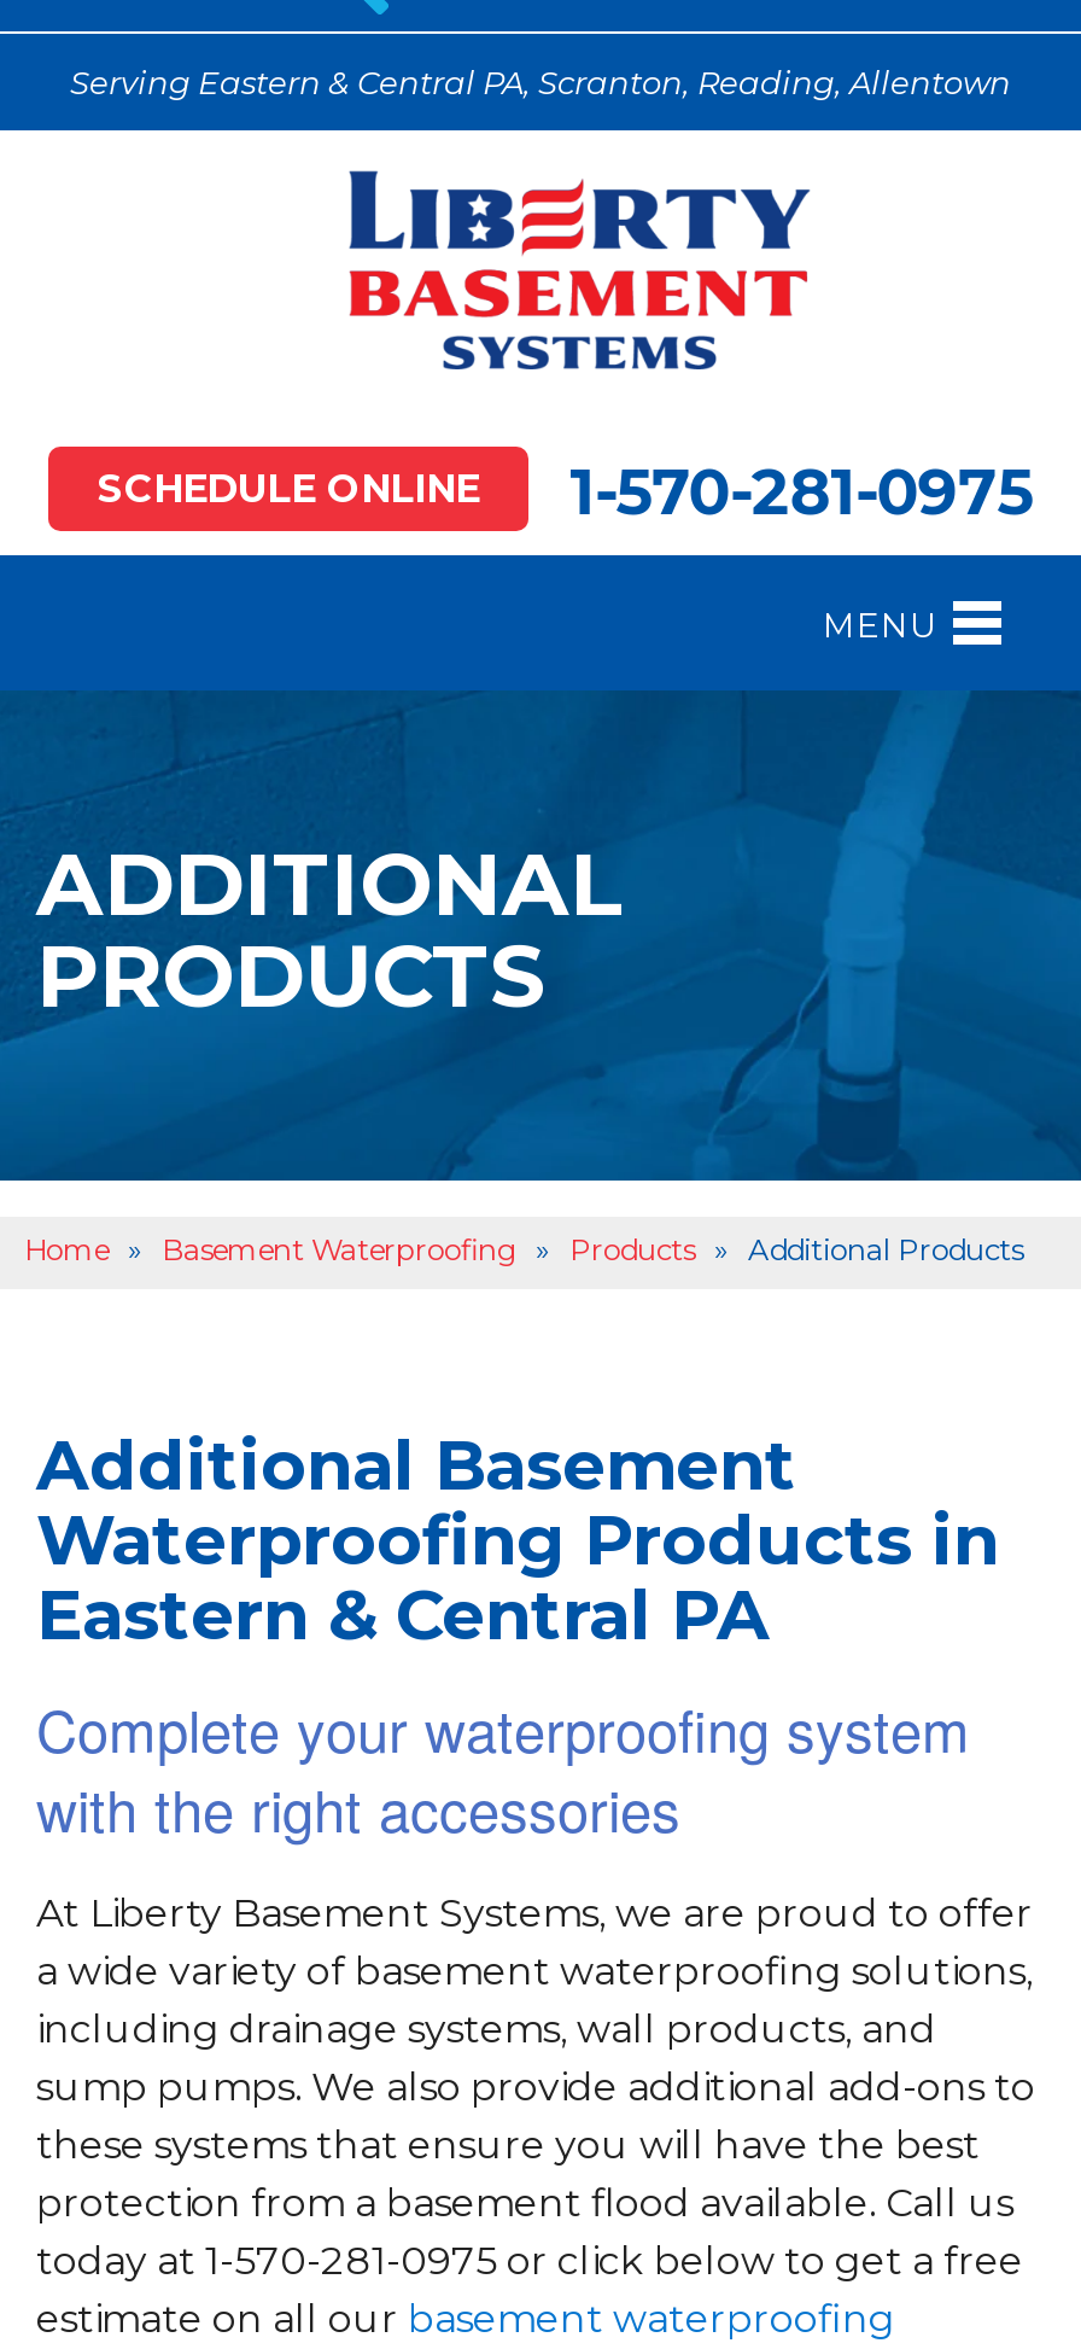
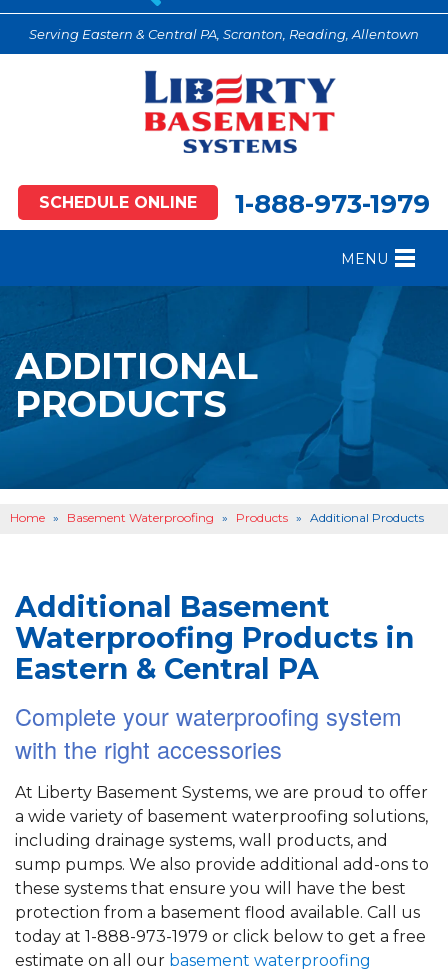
- SCHEDULE ONLINE 1-570-281-0975
+ SCHEDULE ONLINE 1-888-973-1979

- today at 1-570-281-0975 or click below to get a free
+ today at 1-888-973-1979 or click below to get a free
